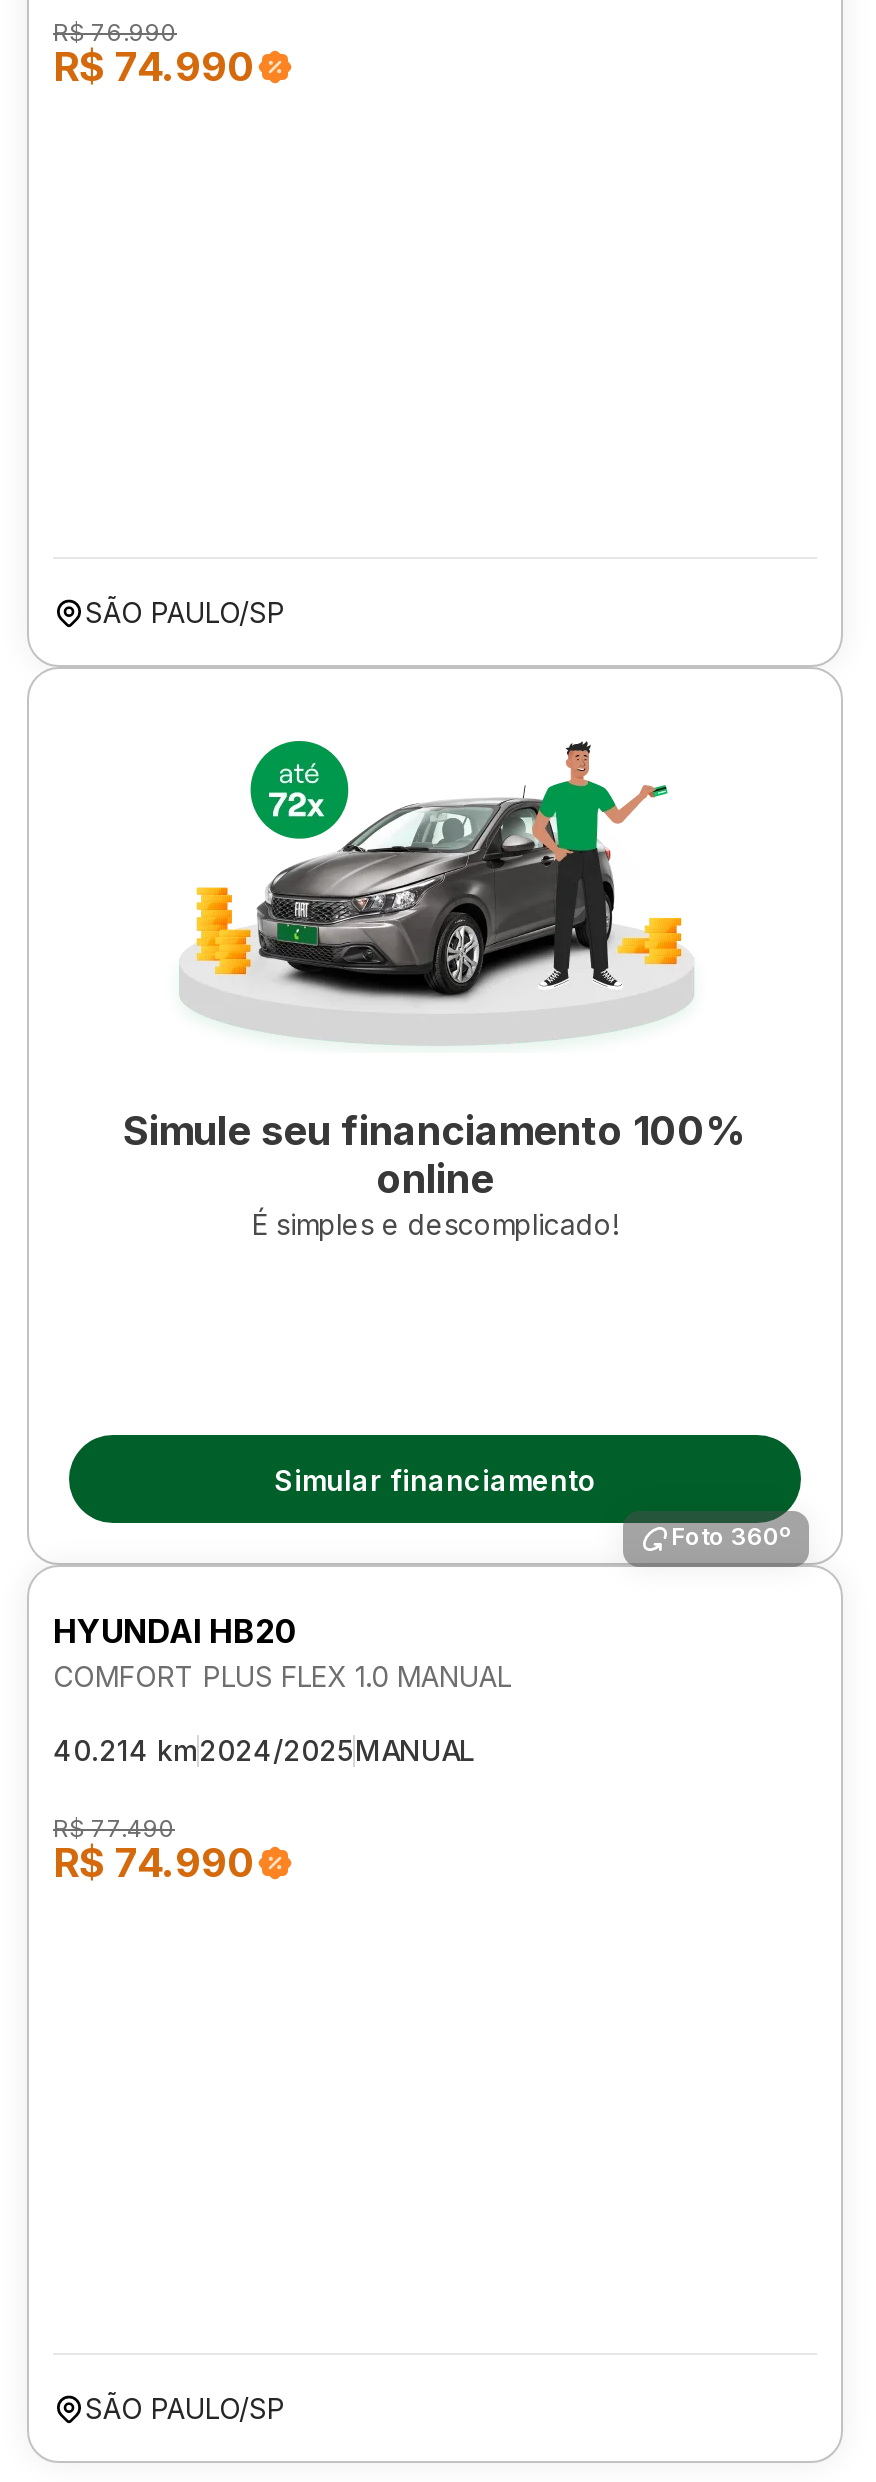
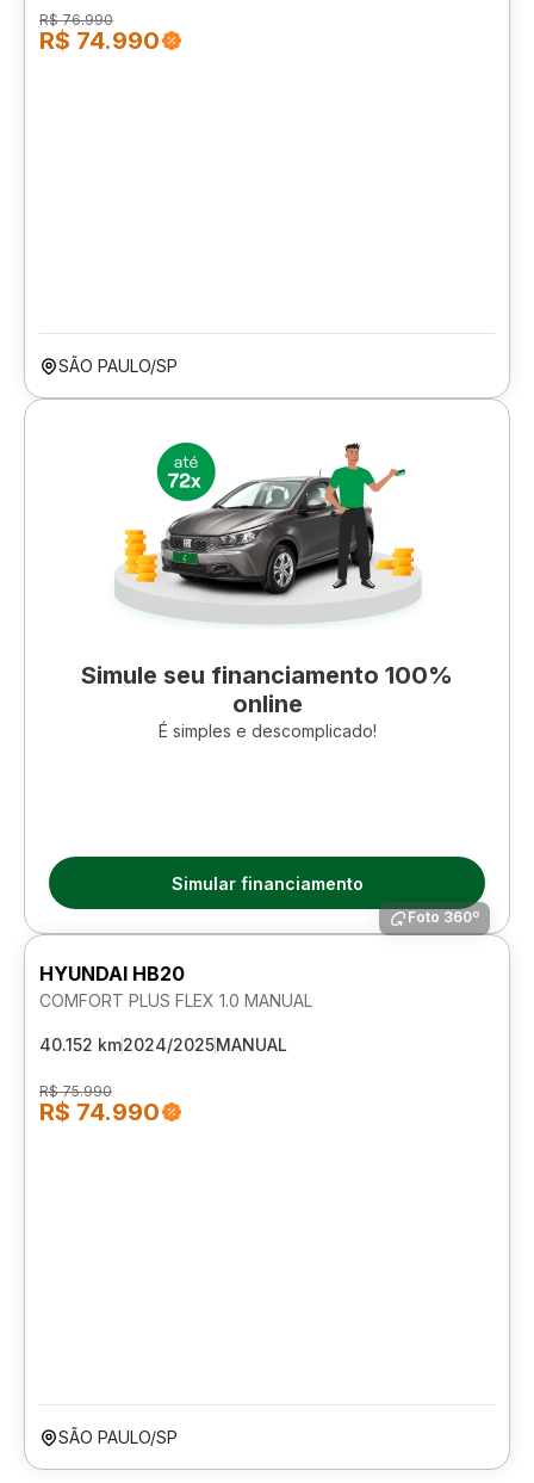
- 40.214 km2024/2025MANUAL
+ 40.152 km2024/2025MANUAL

- R$ 77.490
+ R$ 75.990
